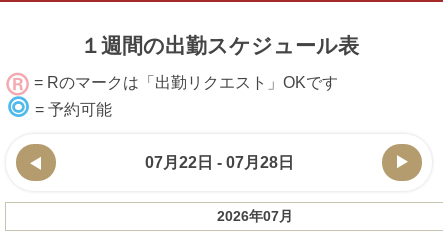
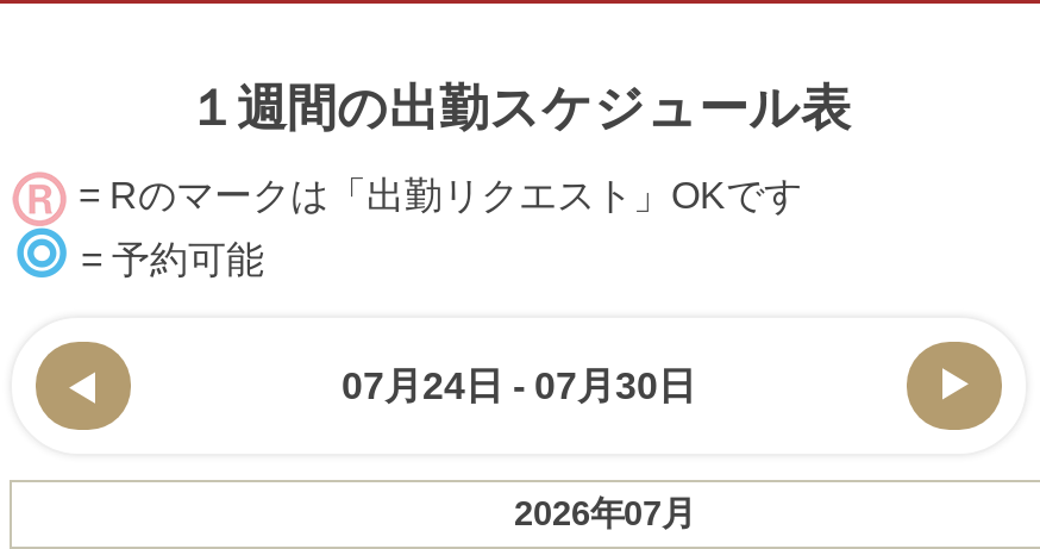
- 07月22日 - 07月28日
+ 07月24日 - 07月30日
